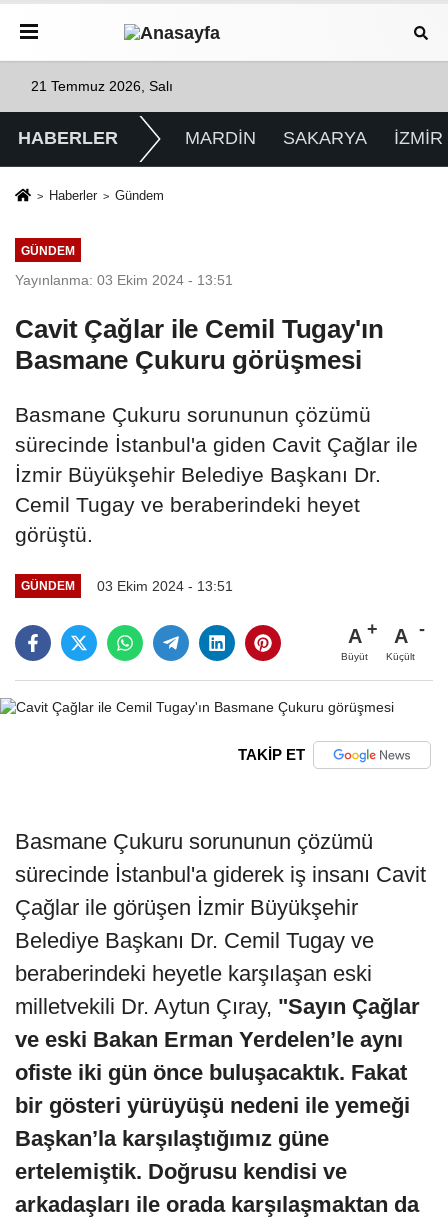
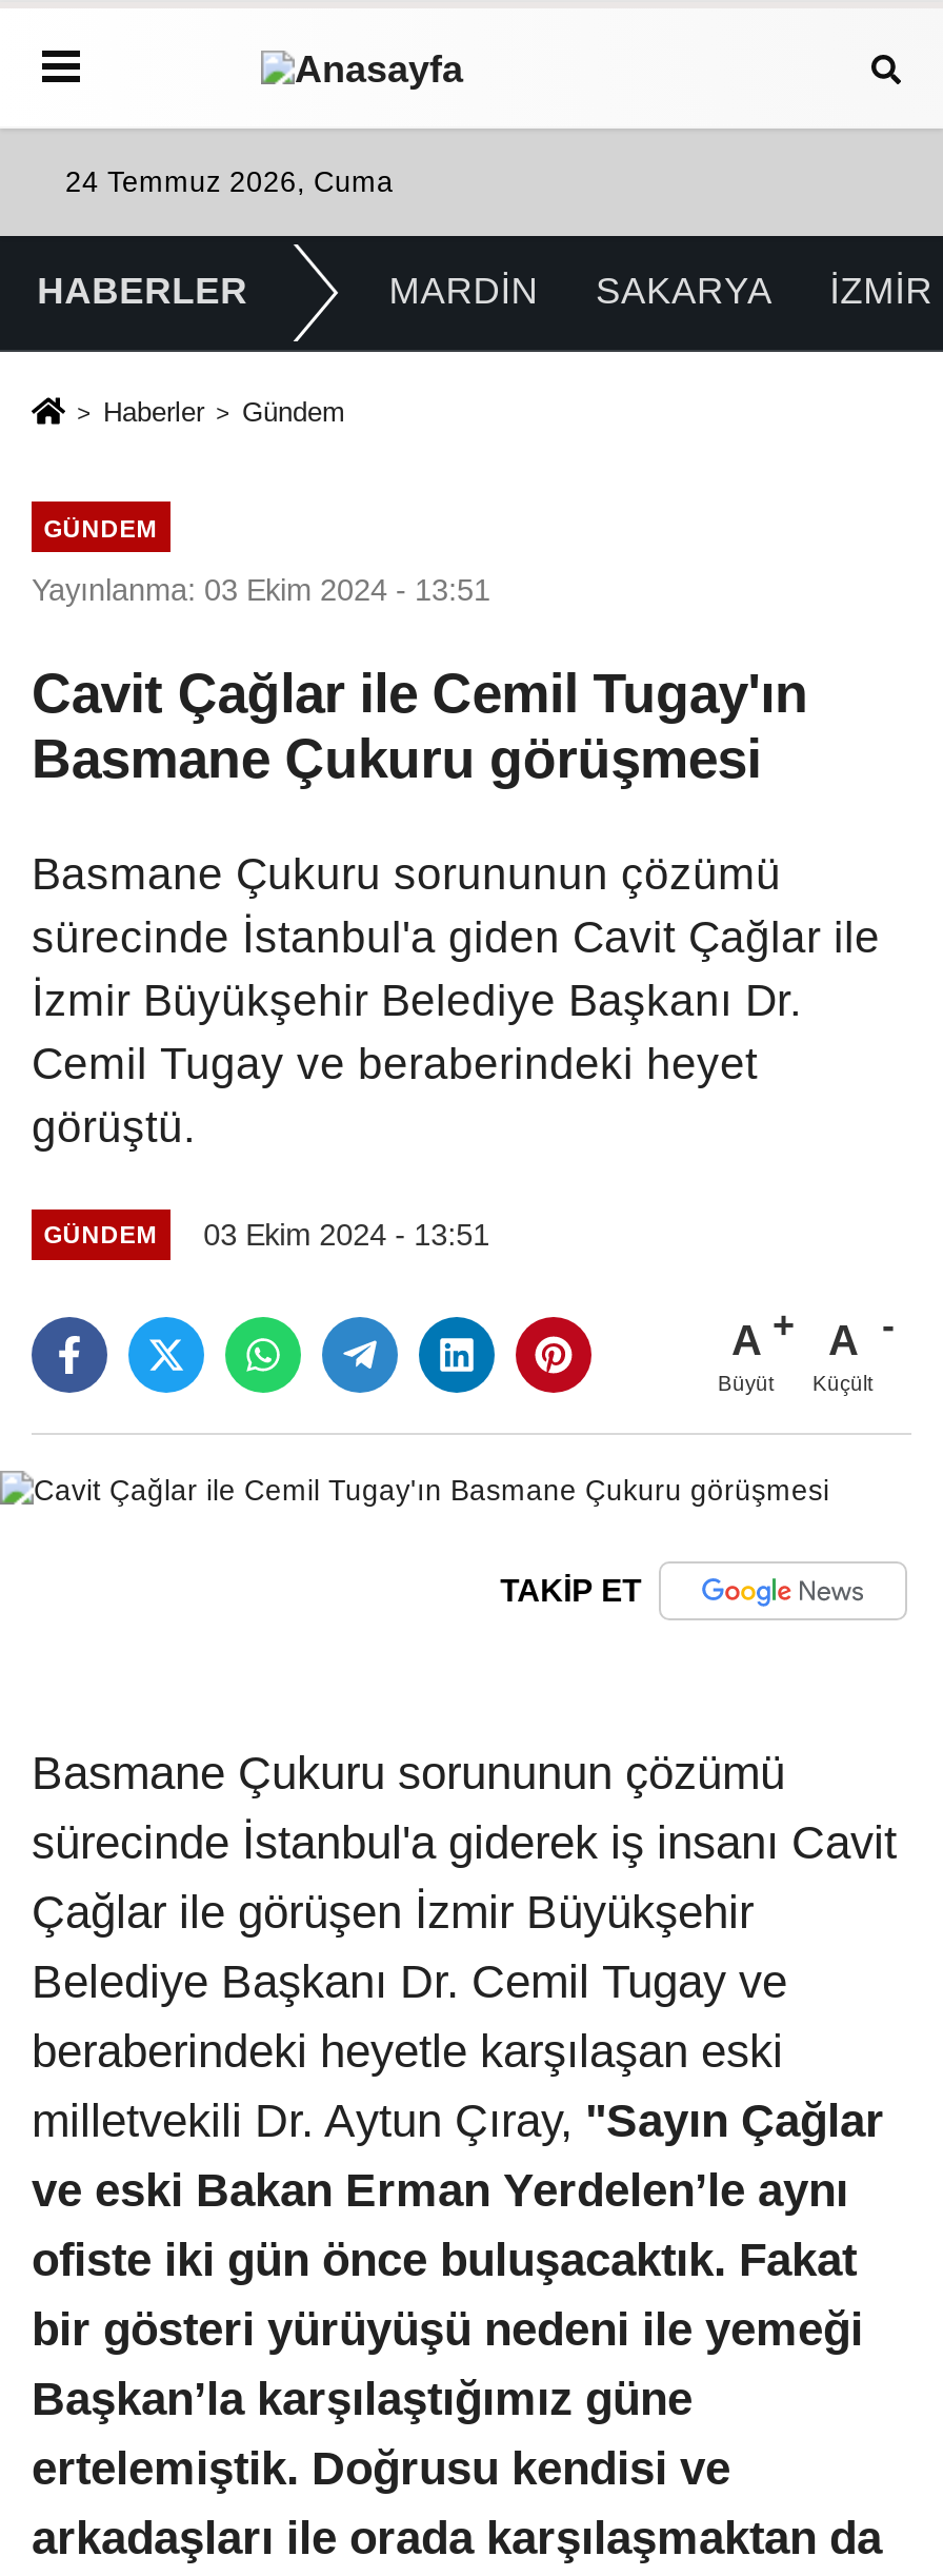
- 21 Temmuz 2026, Salı
+ 24 Temmuz 2026, Cuma
